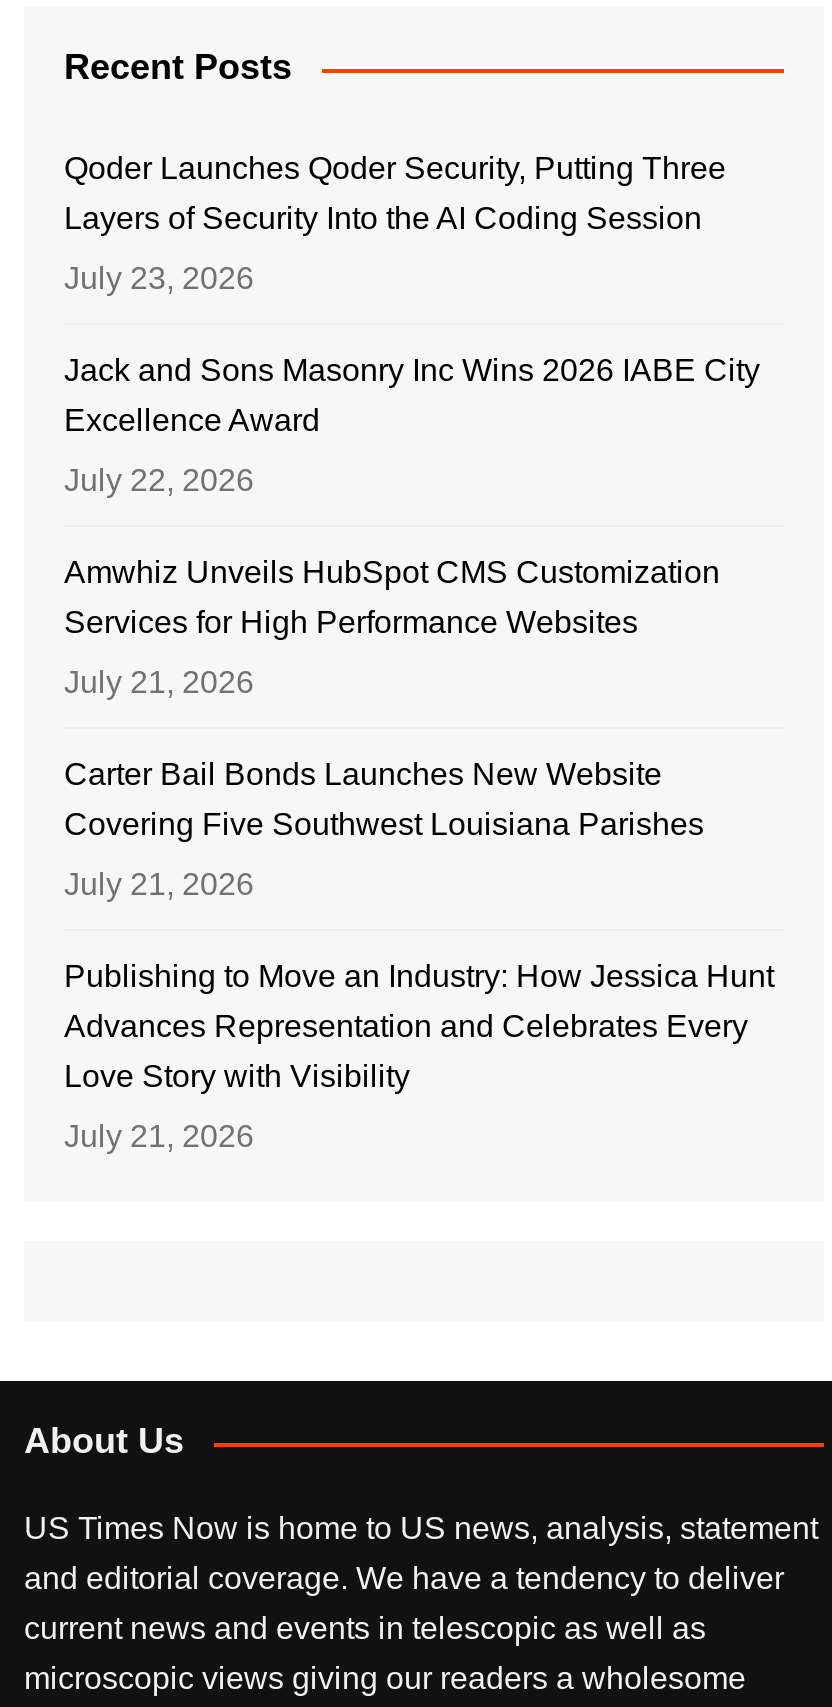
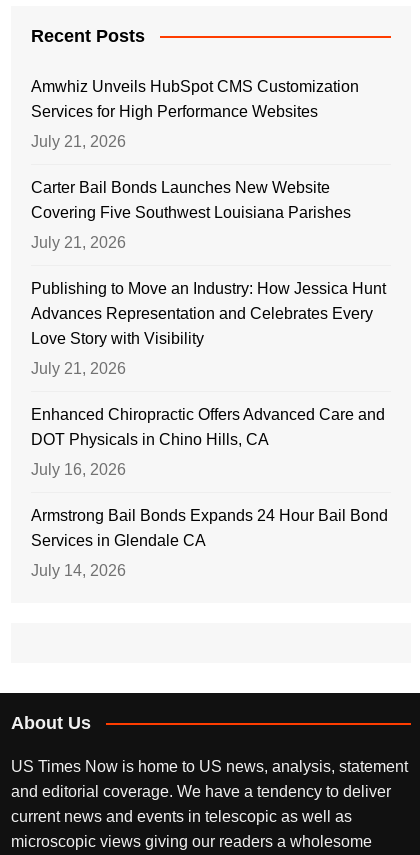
- Qoder Launches Qoder Security, Putting Three
- Layers of Security Into the AI Coding Session
- July 23, 2026
- Jack and Sons Masonry Inc Wins 2026 IABE City
- Excellence Award
- July 22, 2026

moved up: Amwhiz Unveils HubSpot CMS Customization | Services for High Performance Websites | July 21, 2026 | ... | Love Story with Visibility | July 21, 2026

+ Enhanced Chiropractic Offers Advanced Care and
+ DOT Physicals in Chino Hills, CA
+ July 16, 2026
+ Armstrong Bail Bonds Expands 24 Hour Bail Bond
+ Services in Glendale CA
+ July 14, 2026
